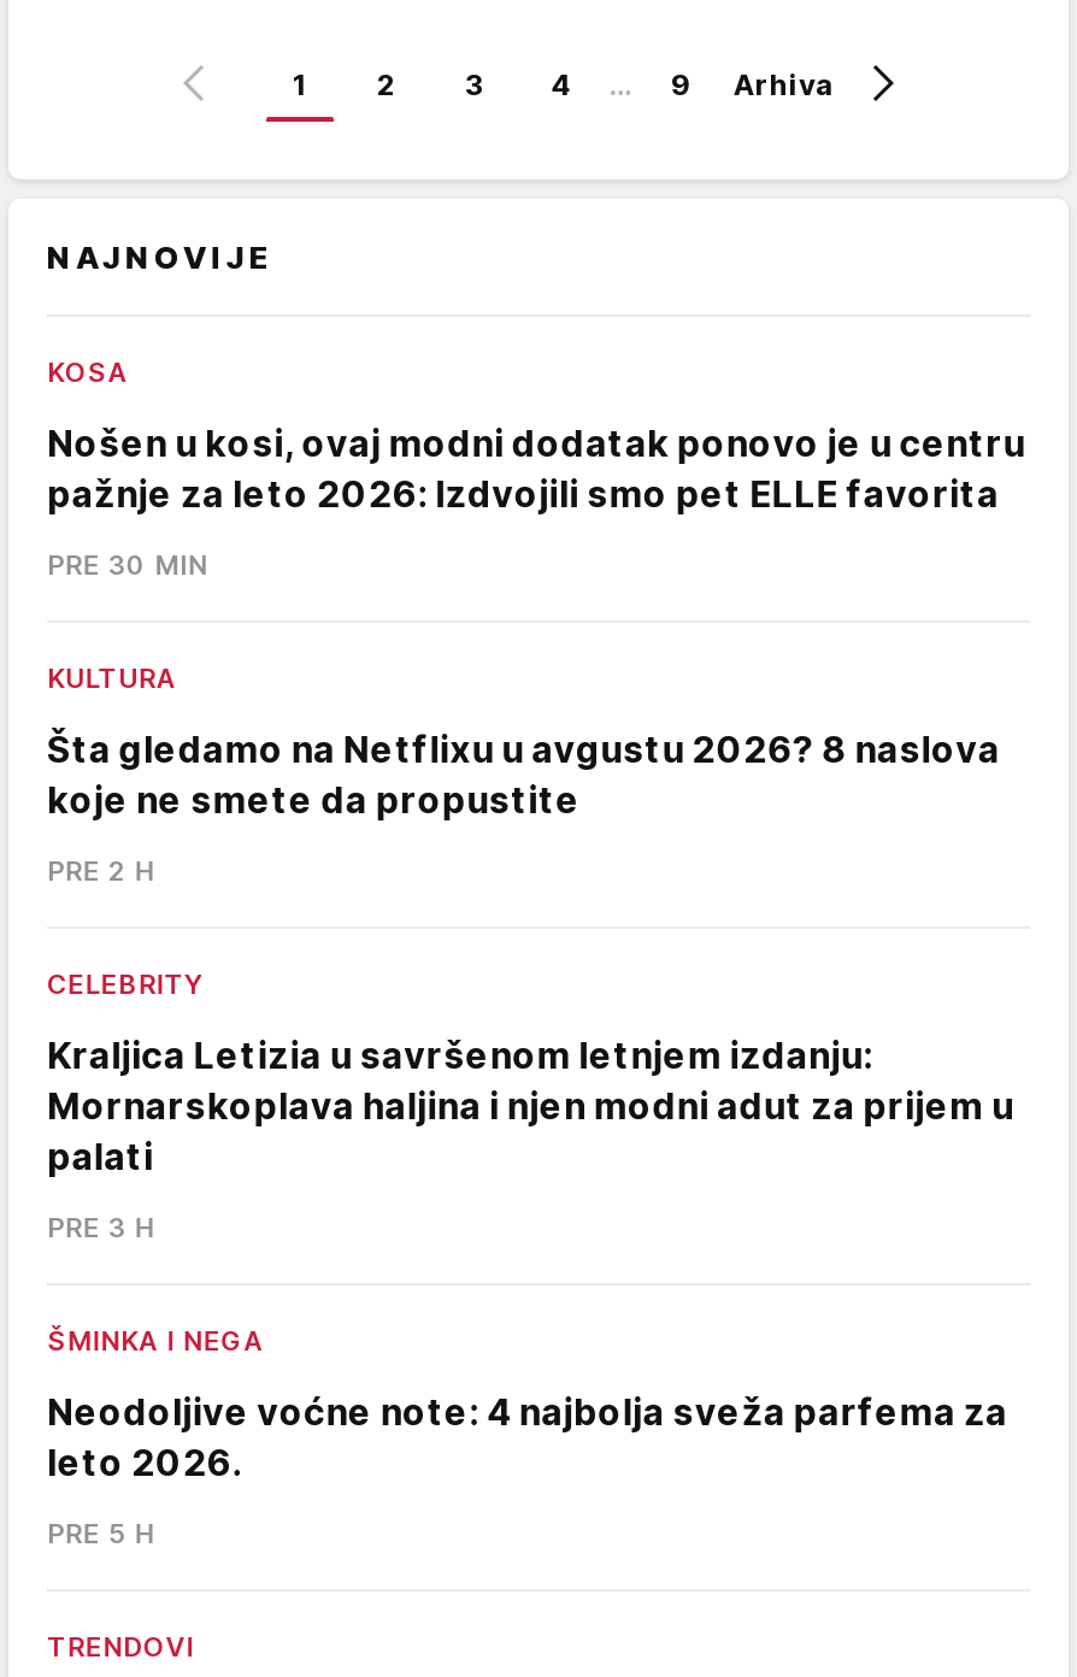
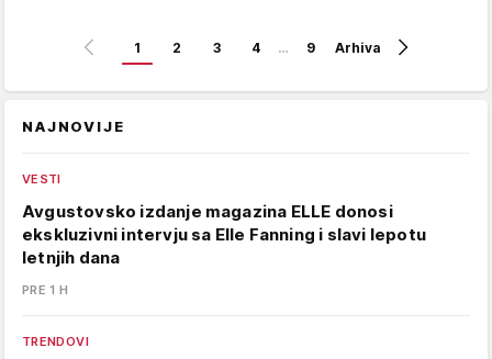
- KOSA
- Nošen u kosi, ovaj modni dodatak ponovo je u centru
- pažnje za leto 2026: Izdvojili smo pet ELLE favorita
- PRE 30 MIN
- KULTURA
- Šta gledamo na Netflixu u avgustu 2026? 8 naslova
- koje ne smete da propustite
- PRE 2 H
- CELEBRITY
- Kraljica Letizia u savršenom letnjem izdanju:
- Mornarskoplava haljina i njen modni adut za prijem u
- palati
- PRE 3 H
- ŠMINKA I NEGA
- Neodoljive voćne note: 4 najbolja sveža parfema za
- leto 2026.
- PRE 5 H
+ VESTI
+ Avgustovsko izdanje magazina ELLE donosi
+ ekskluzivni intervju sa Elle Fanning i slavi lepotu
+ letnjih dana
+ PRE 1 H
